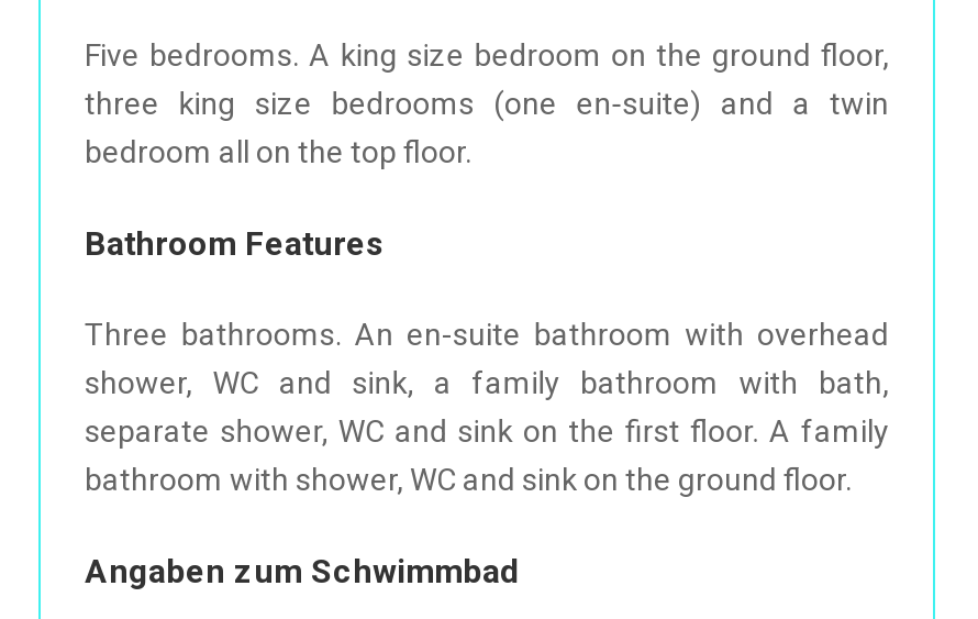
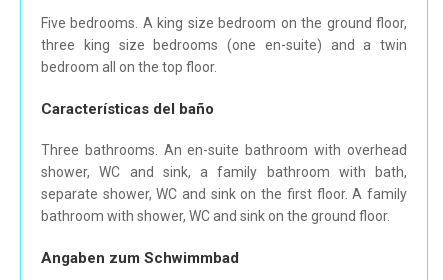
- Bathroom Features
+ Características del baño
